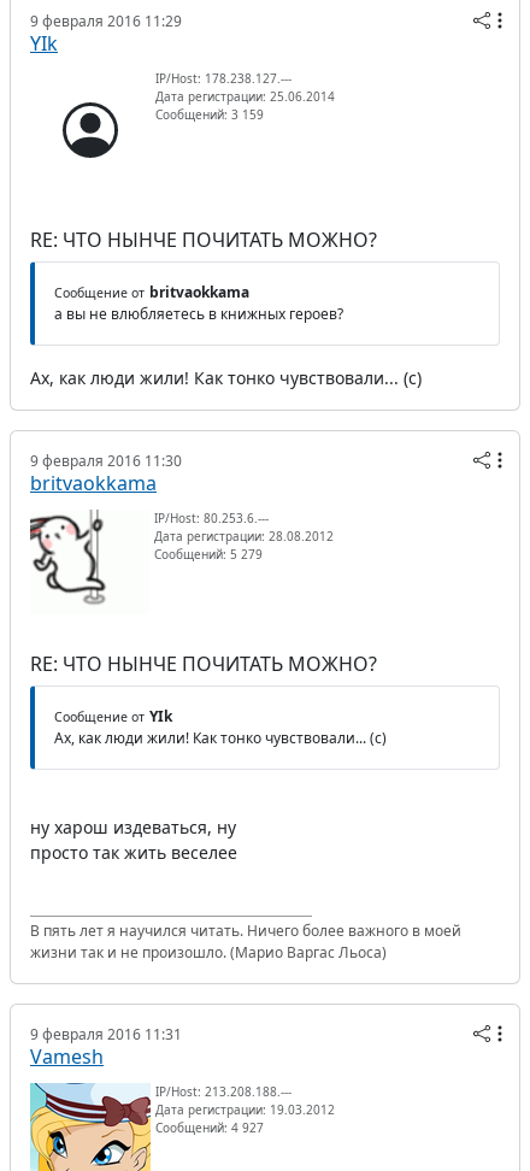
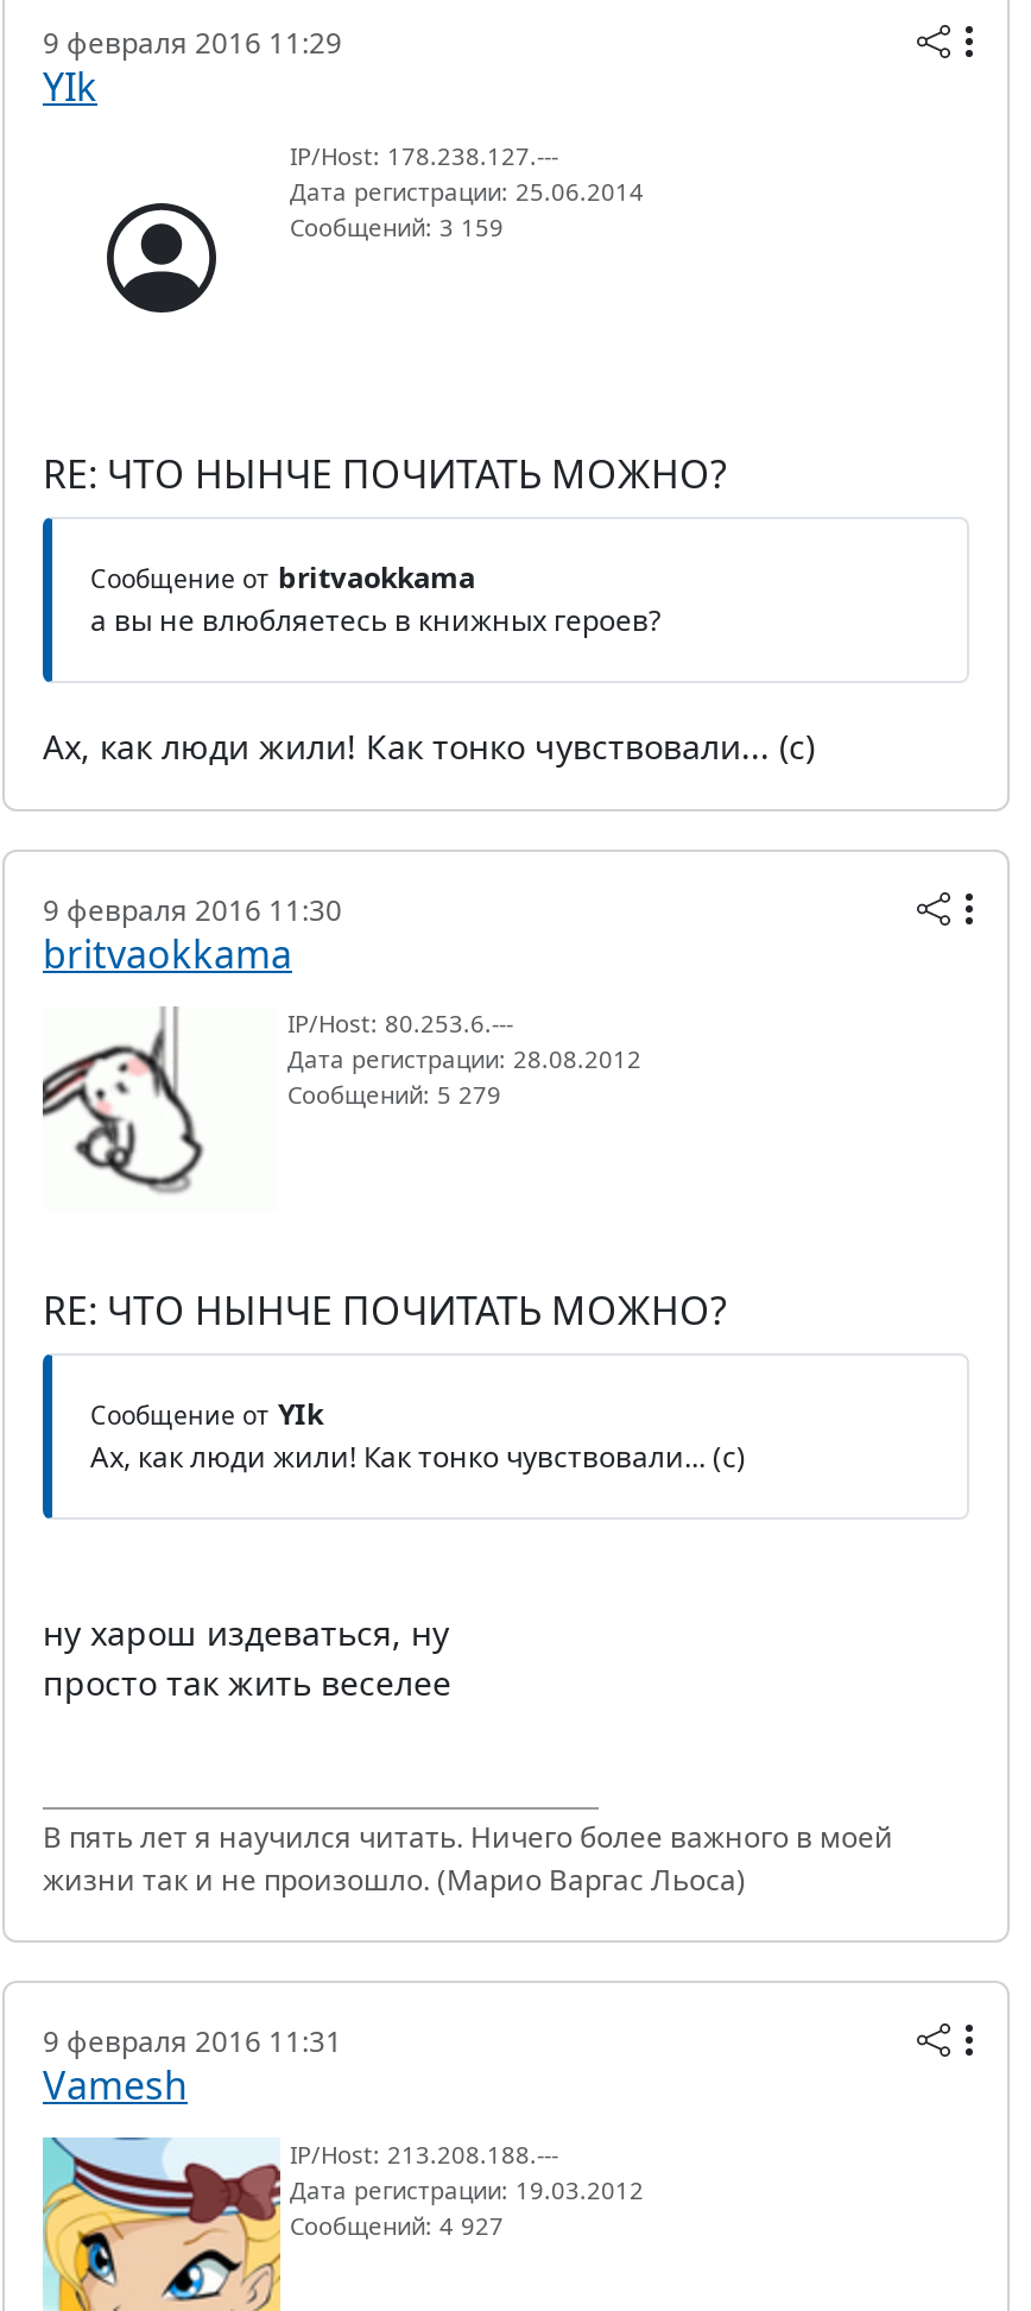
- [image]
+ [image]
